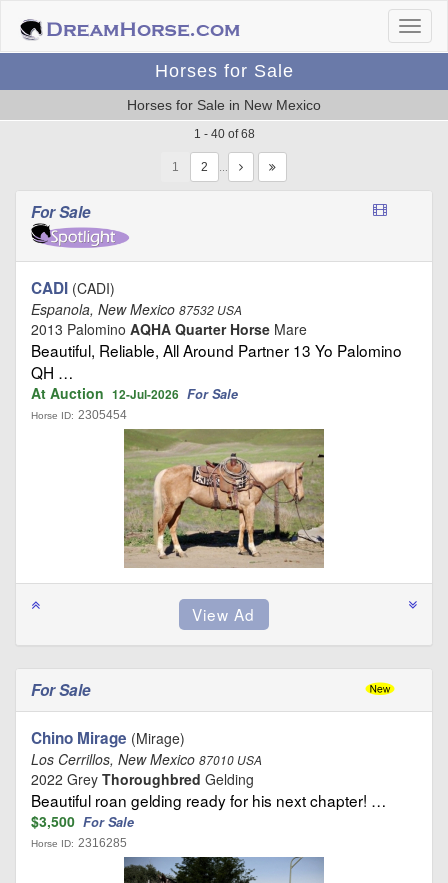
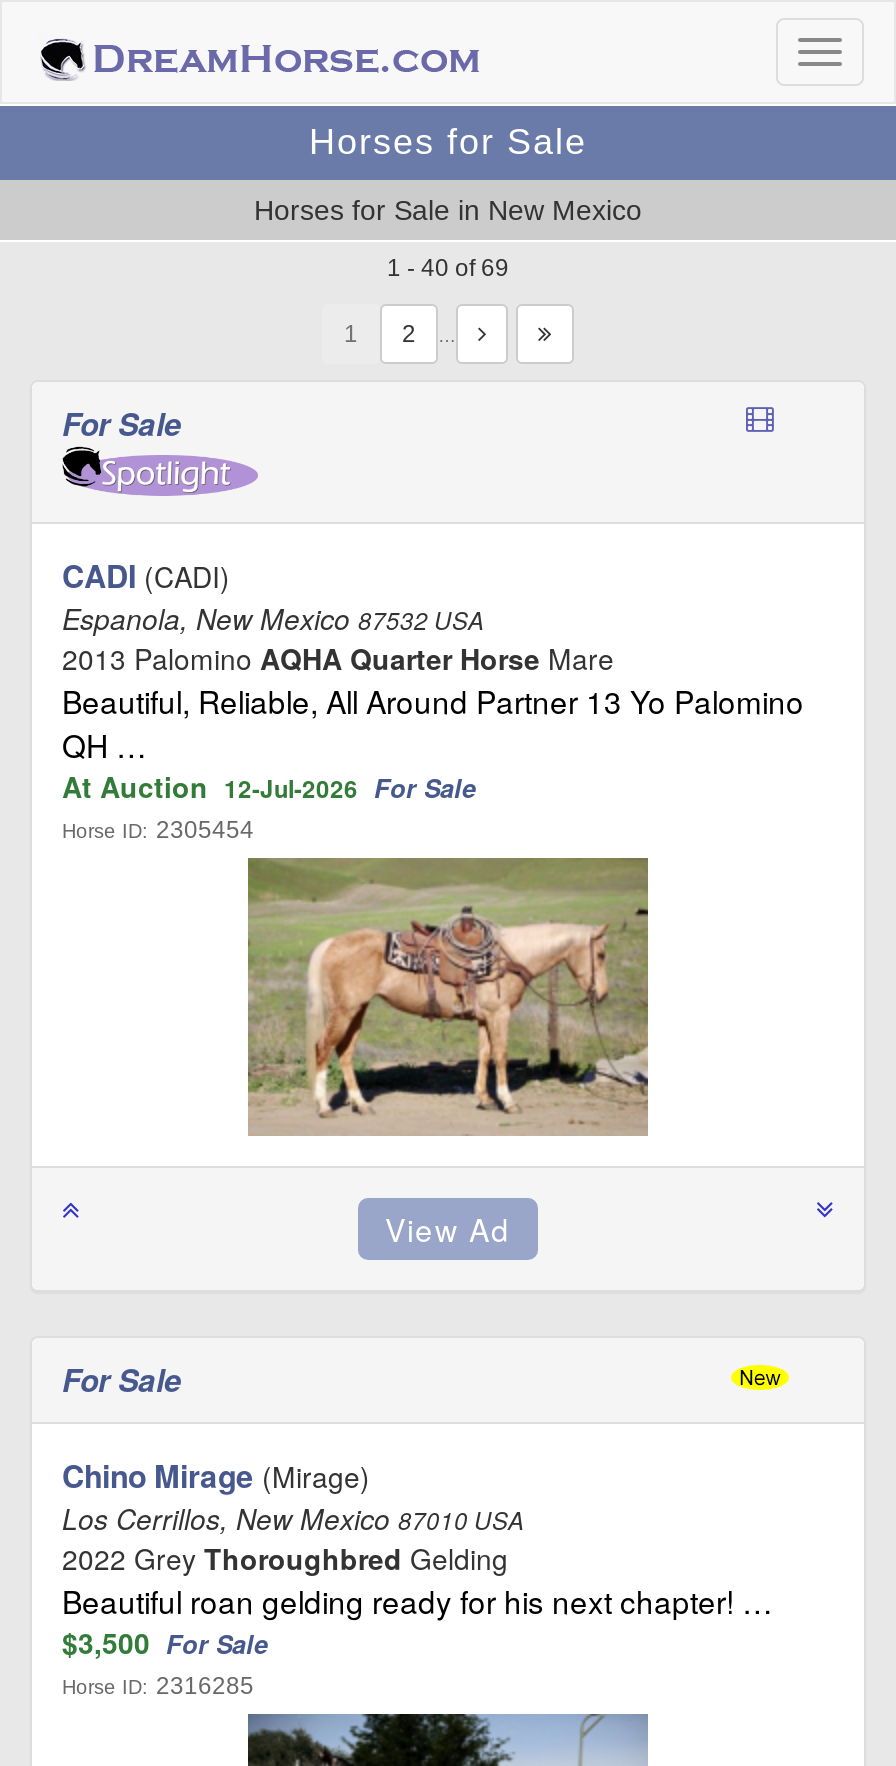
- 1 - 40 of 68
+ 1 - 40 of 69
